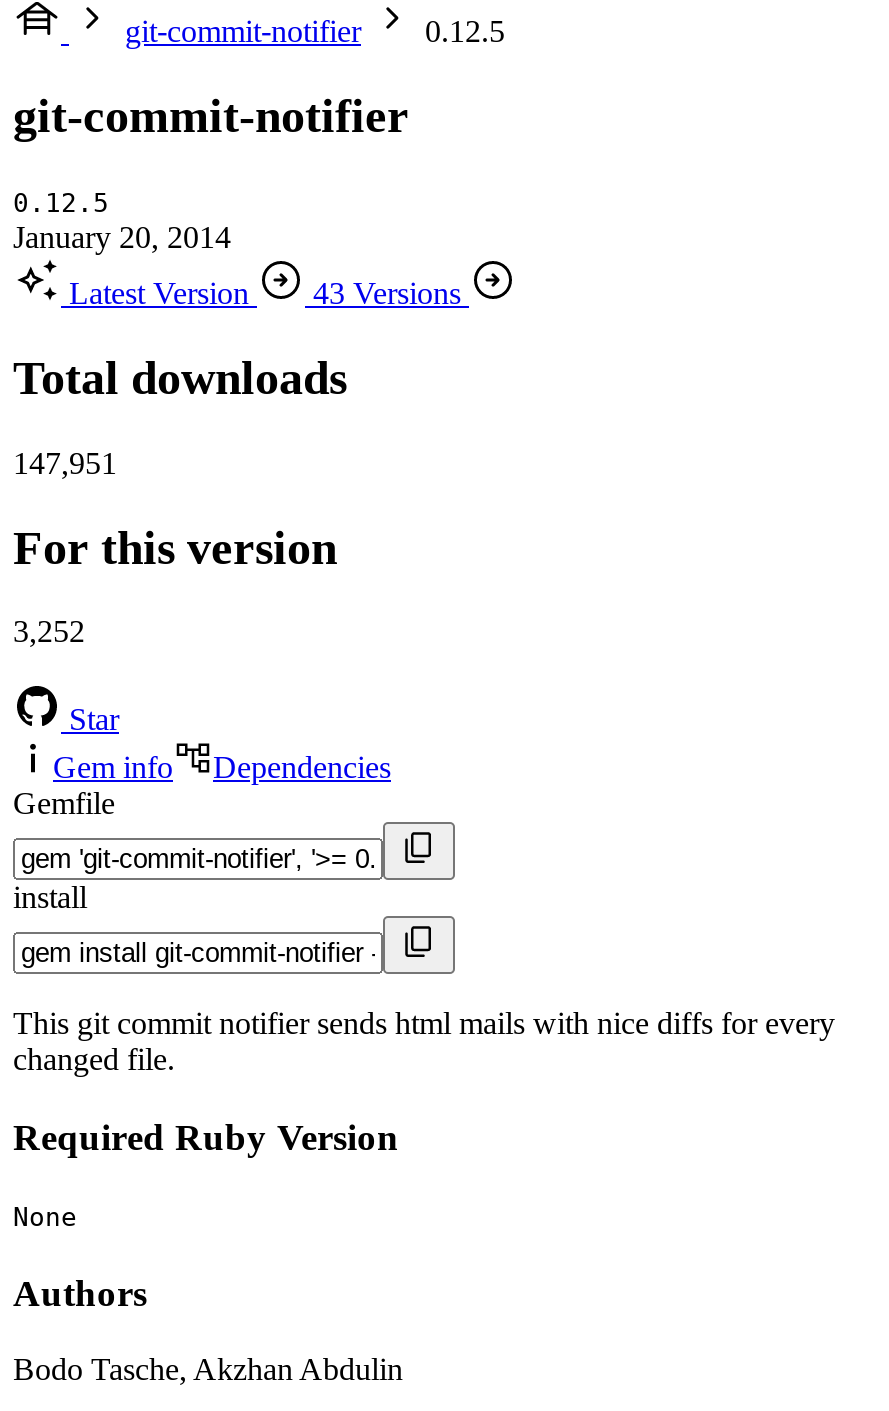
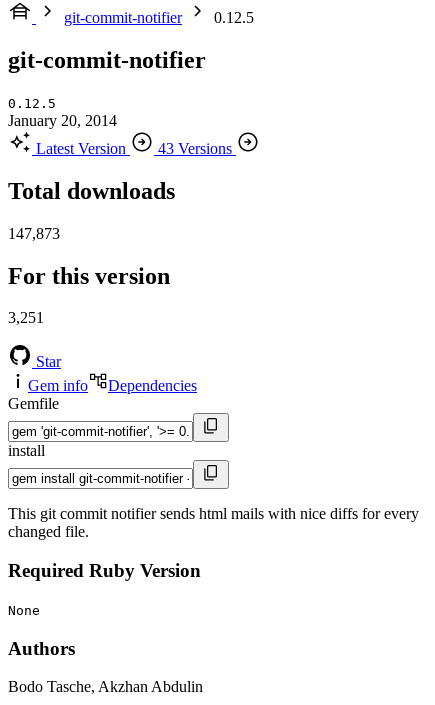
- 147,951
+ 147,873

- 3,252
+ 3,251
